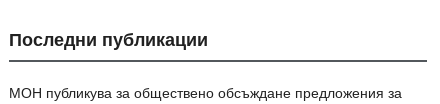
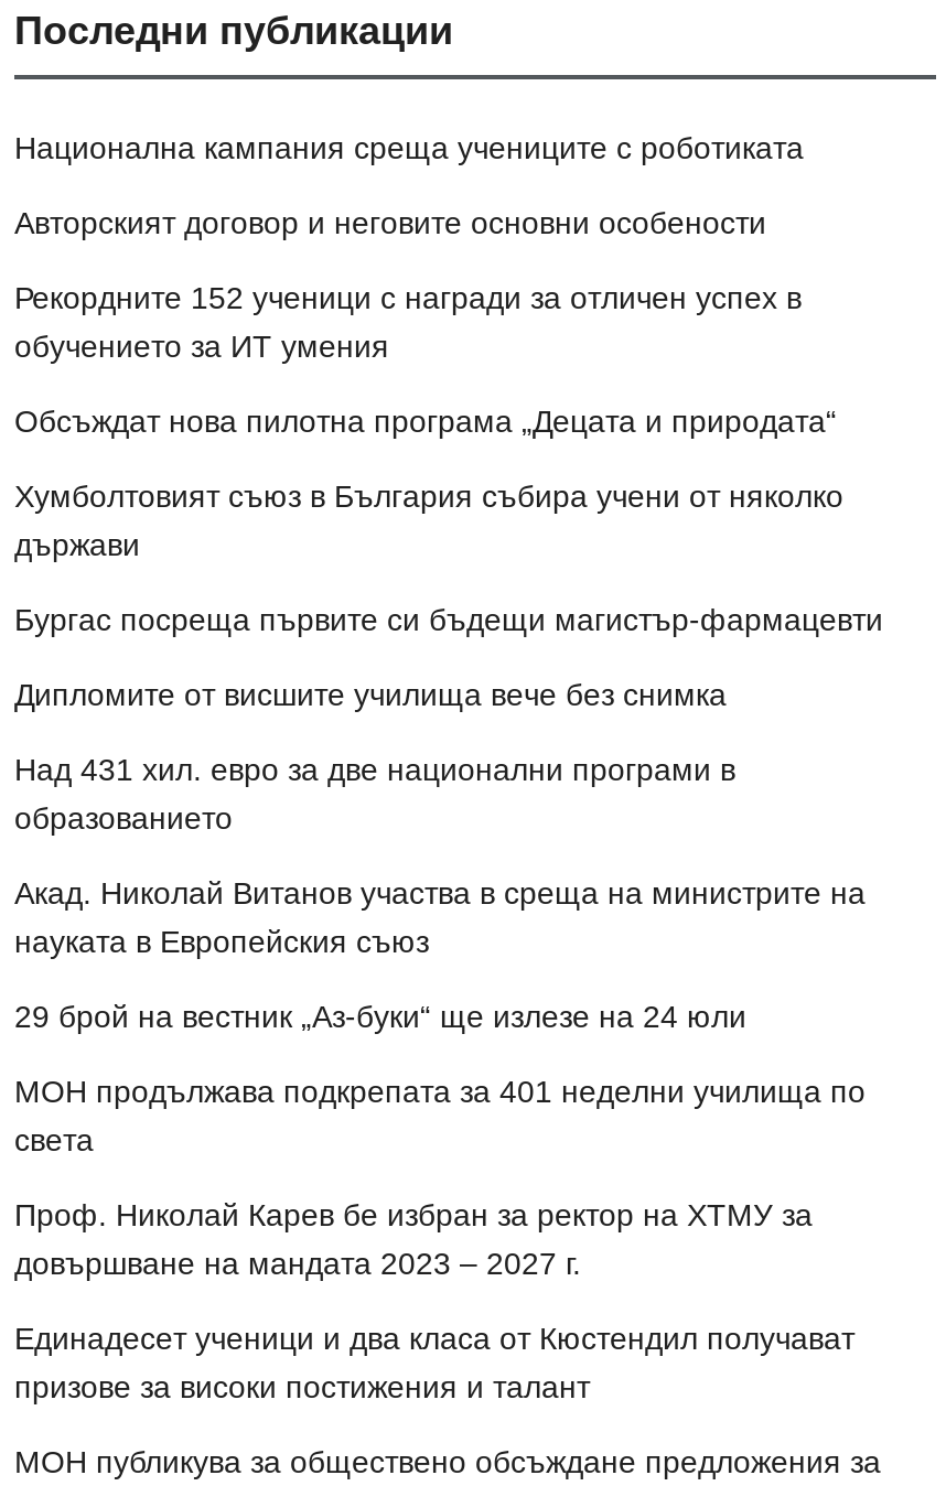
+ Национална кампания среща учениците с роботиката
+ Авторският договор и неговите основни особености
+ Рекордните 152 ученици с награди за отличен успех в
+ обучението за ИТ умения
+ Обсъждат нова пилотна програма „Децата и природата“
+ Хумболтовият съюз в България събира учени от няколко
+ държави
+ Бургас посреща първите си бъдещи магистър-фармацевти
+ Дипломите от висшите училища вече без снимка
+ Над 431 хил. евро за две национални програми в
+ образованието
+ Акад. Николай Витанов участва в среща на министрите на
+ науката в Европейския съюз
+ 29 брой на вестник „Аз-буки“ ще излезе на 24 юли
+ МОН продължава подкрепата за 401 неделни училища по
+ света
+ Проф. Николай Карев бе избран за ректор на ХТМУ за
+ довършване на мандата 2023 – 2027 г.
+ Единадесет ученици и два класа от Кюстендил получават
+ призове за високи постижения и талант
